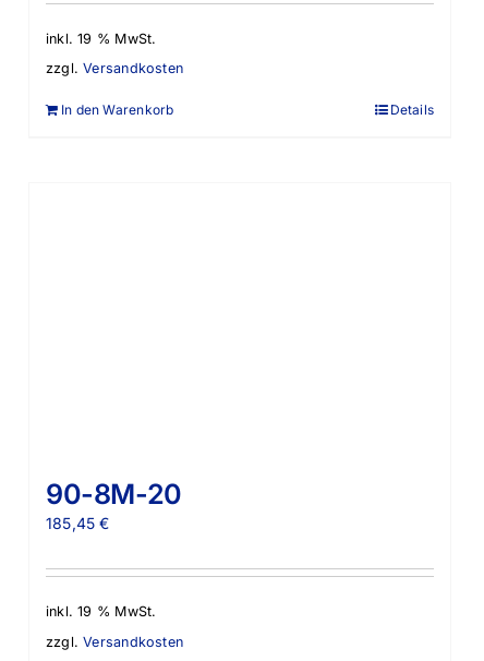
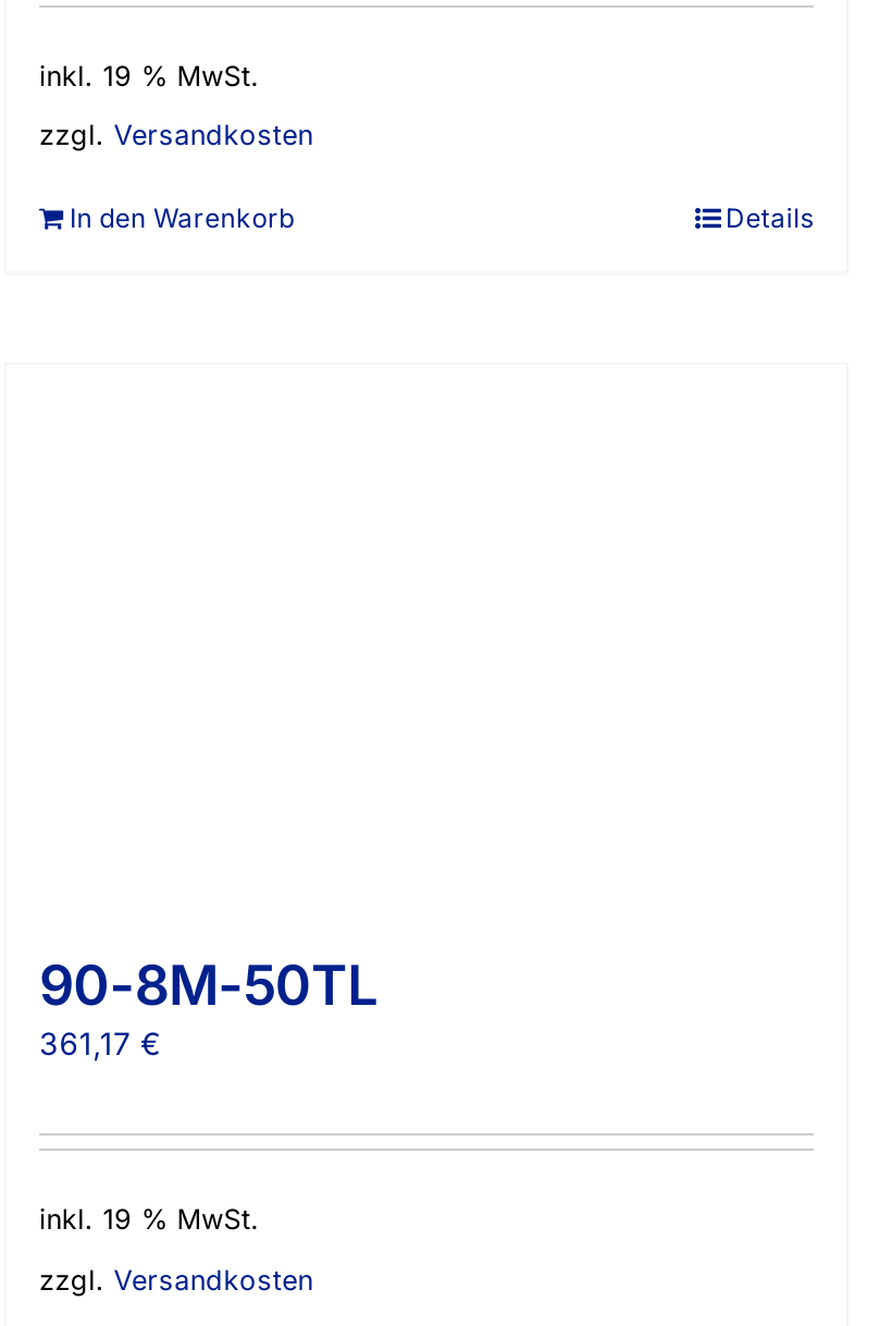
- 90-8M-20
- 185,45 €
+ 90-8M-50TL
+ 361,17 €
